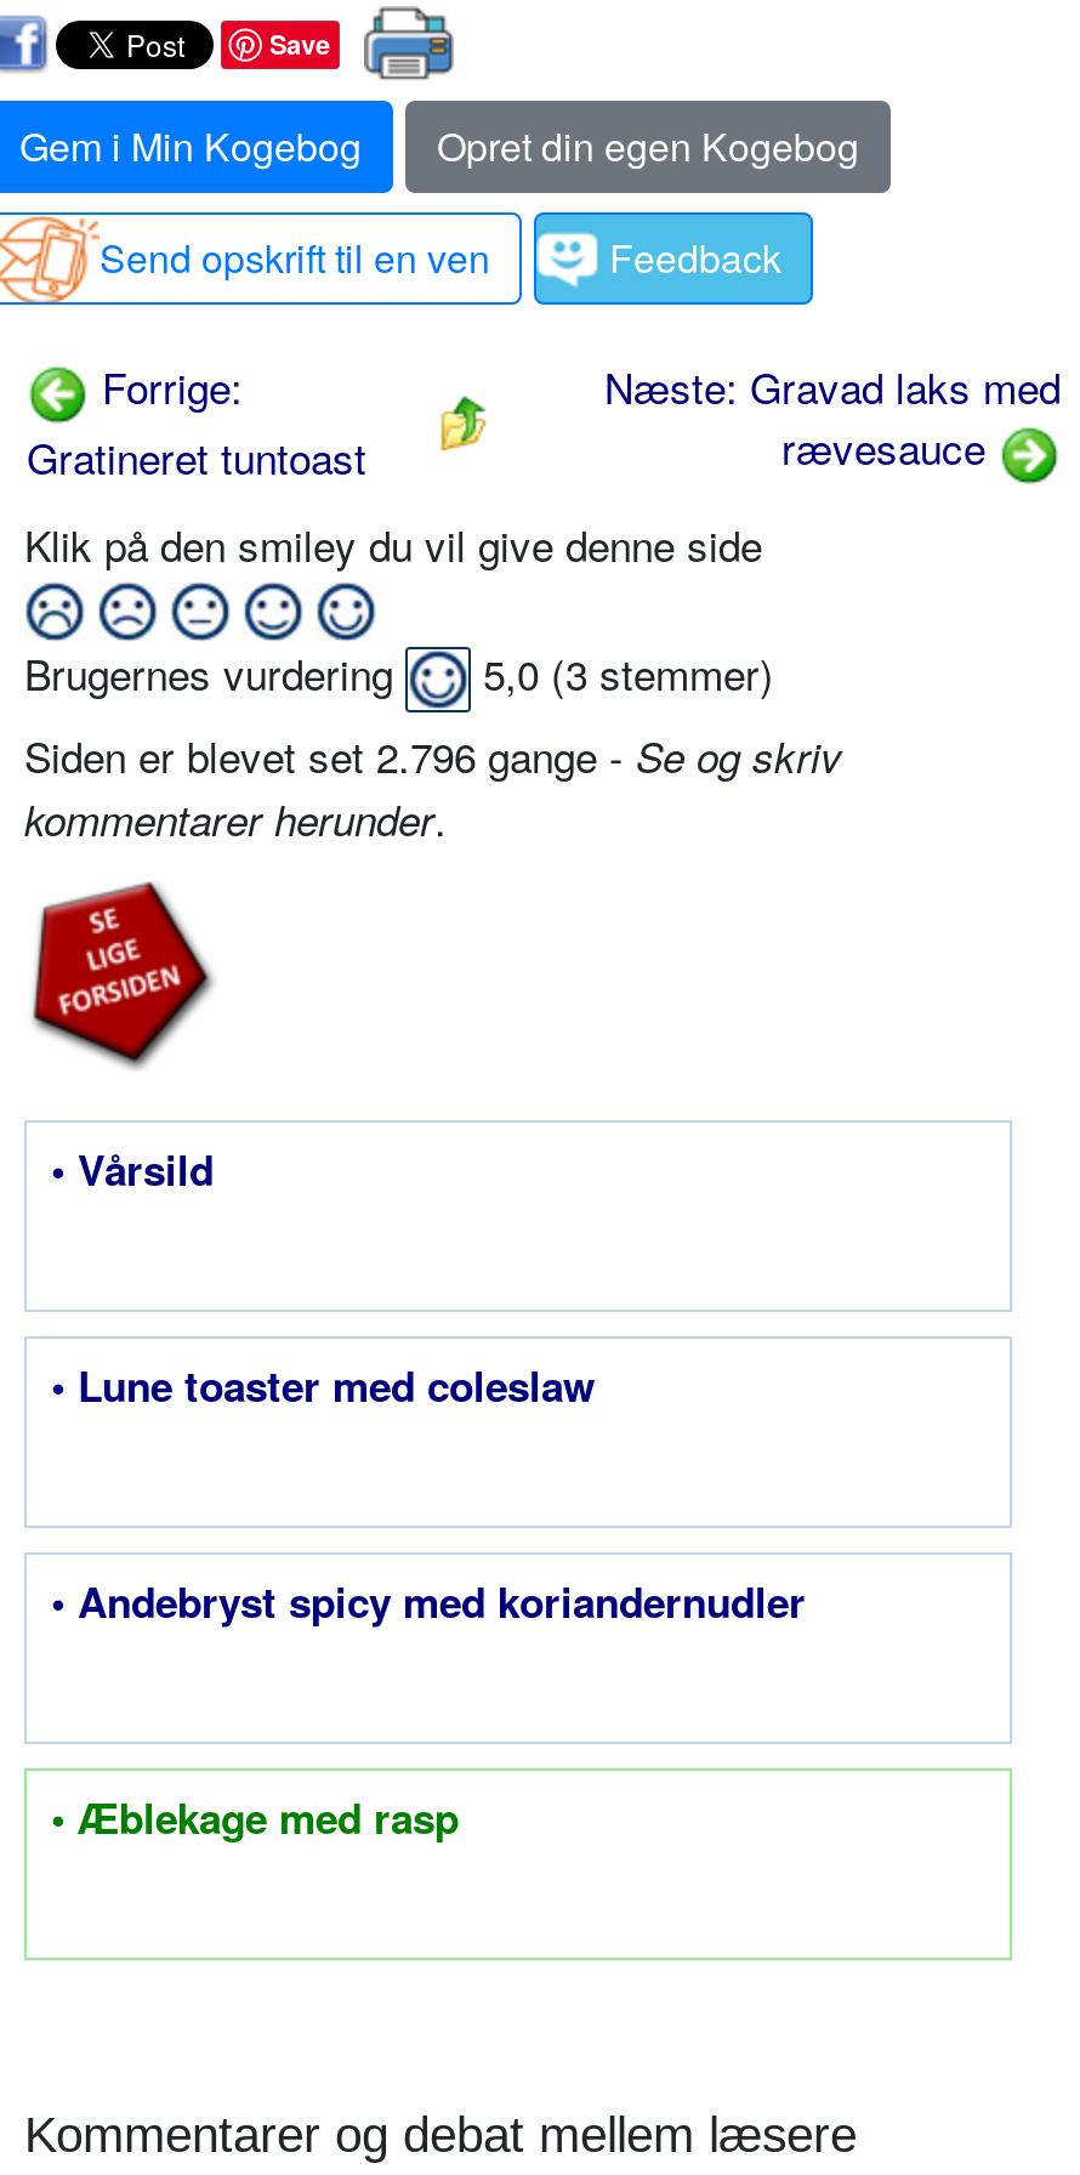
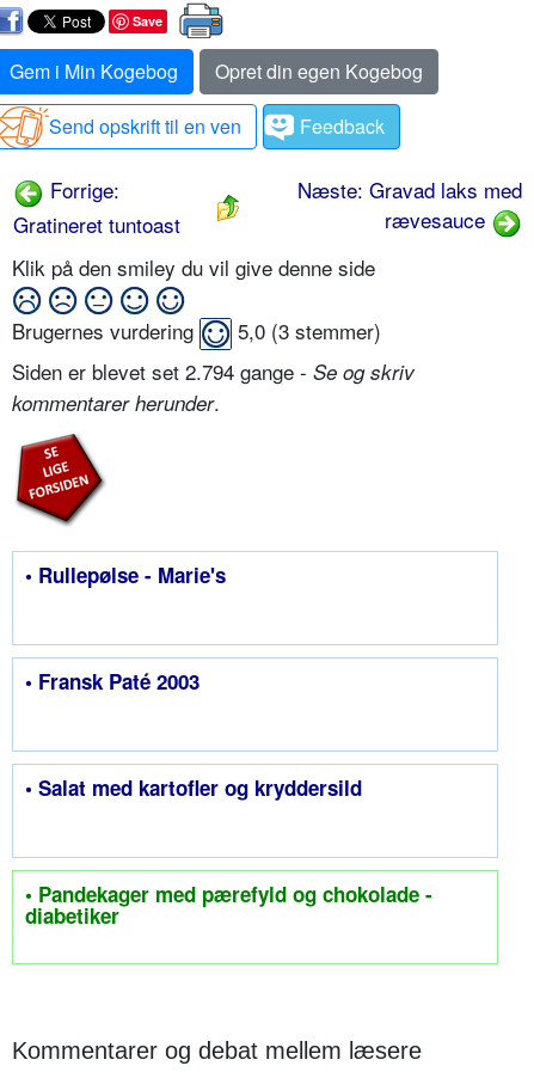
- Siden er blevet set 2.796 gange - Se og skriv
+ Siden er blevet set 2.794 gange - Se og skriv

- • Vårsild
+ • Rullepølse - Marie's

- • Lune toaster med coleslaw
+ • Fransk Paté 2003

- • Andebryst spicy med koriandernudler
+ • Salat med kartofler og kryddersild

- • Æblekage med rasp
+ • Pandekager med pærefyld og chokolade -
+ diabetiker
